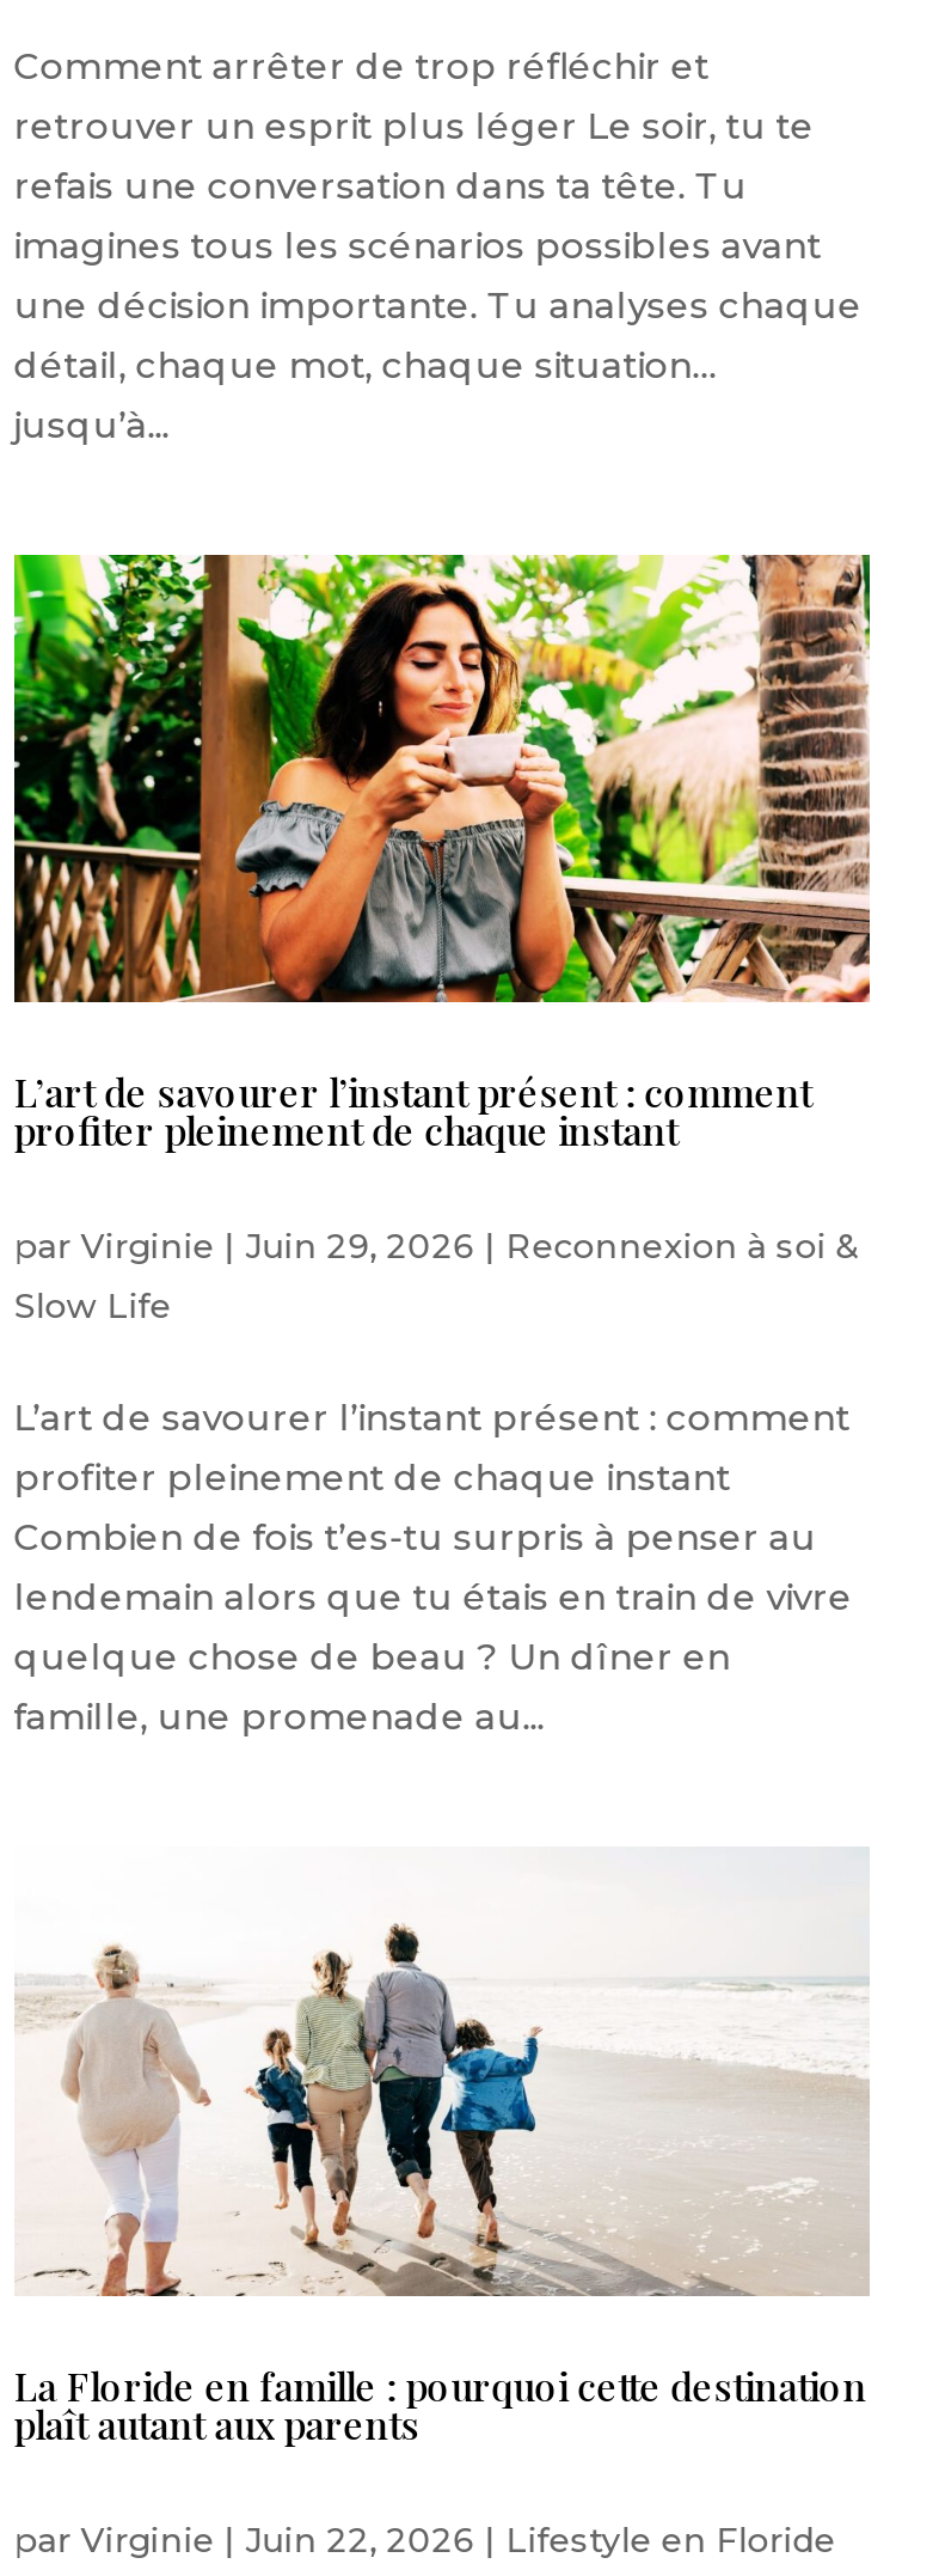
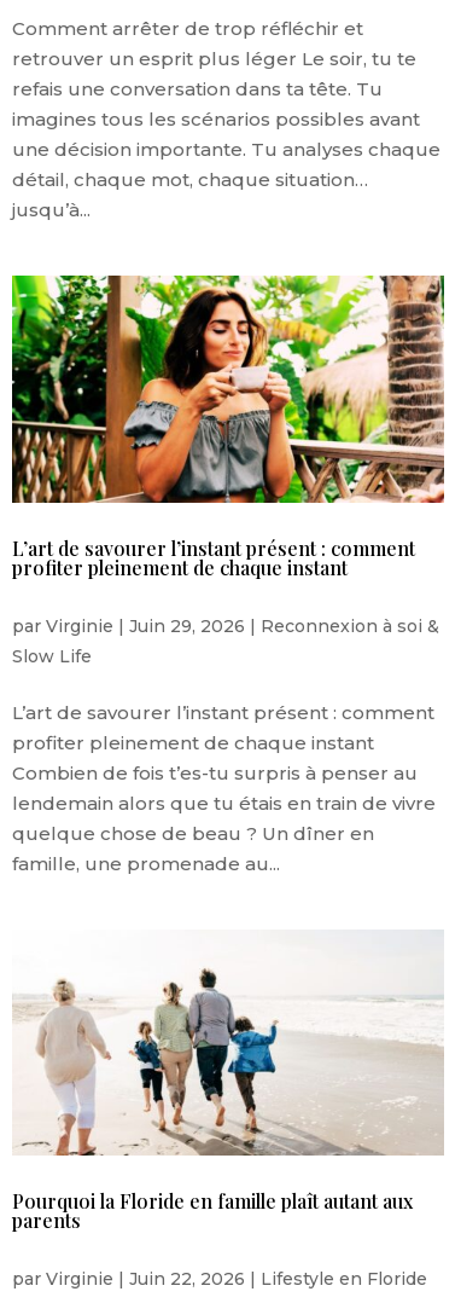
- La Floride en famille : pourquoi cette destination
- plaît autant aux parents
+ Pourquoi la Floride en famille plaît autant aux
+ parents
